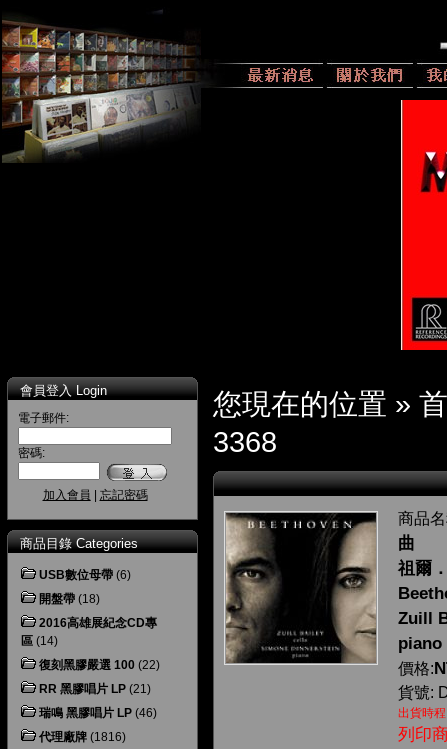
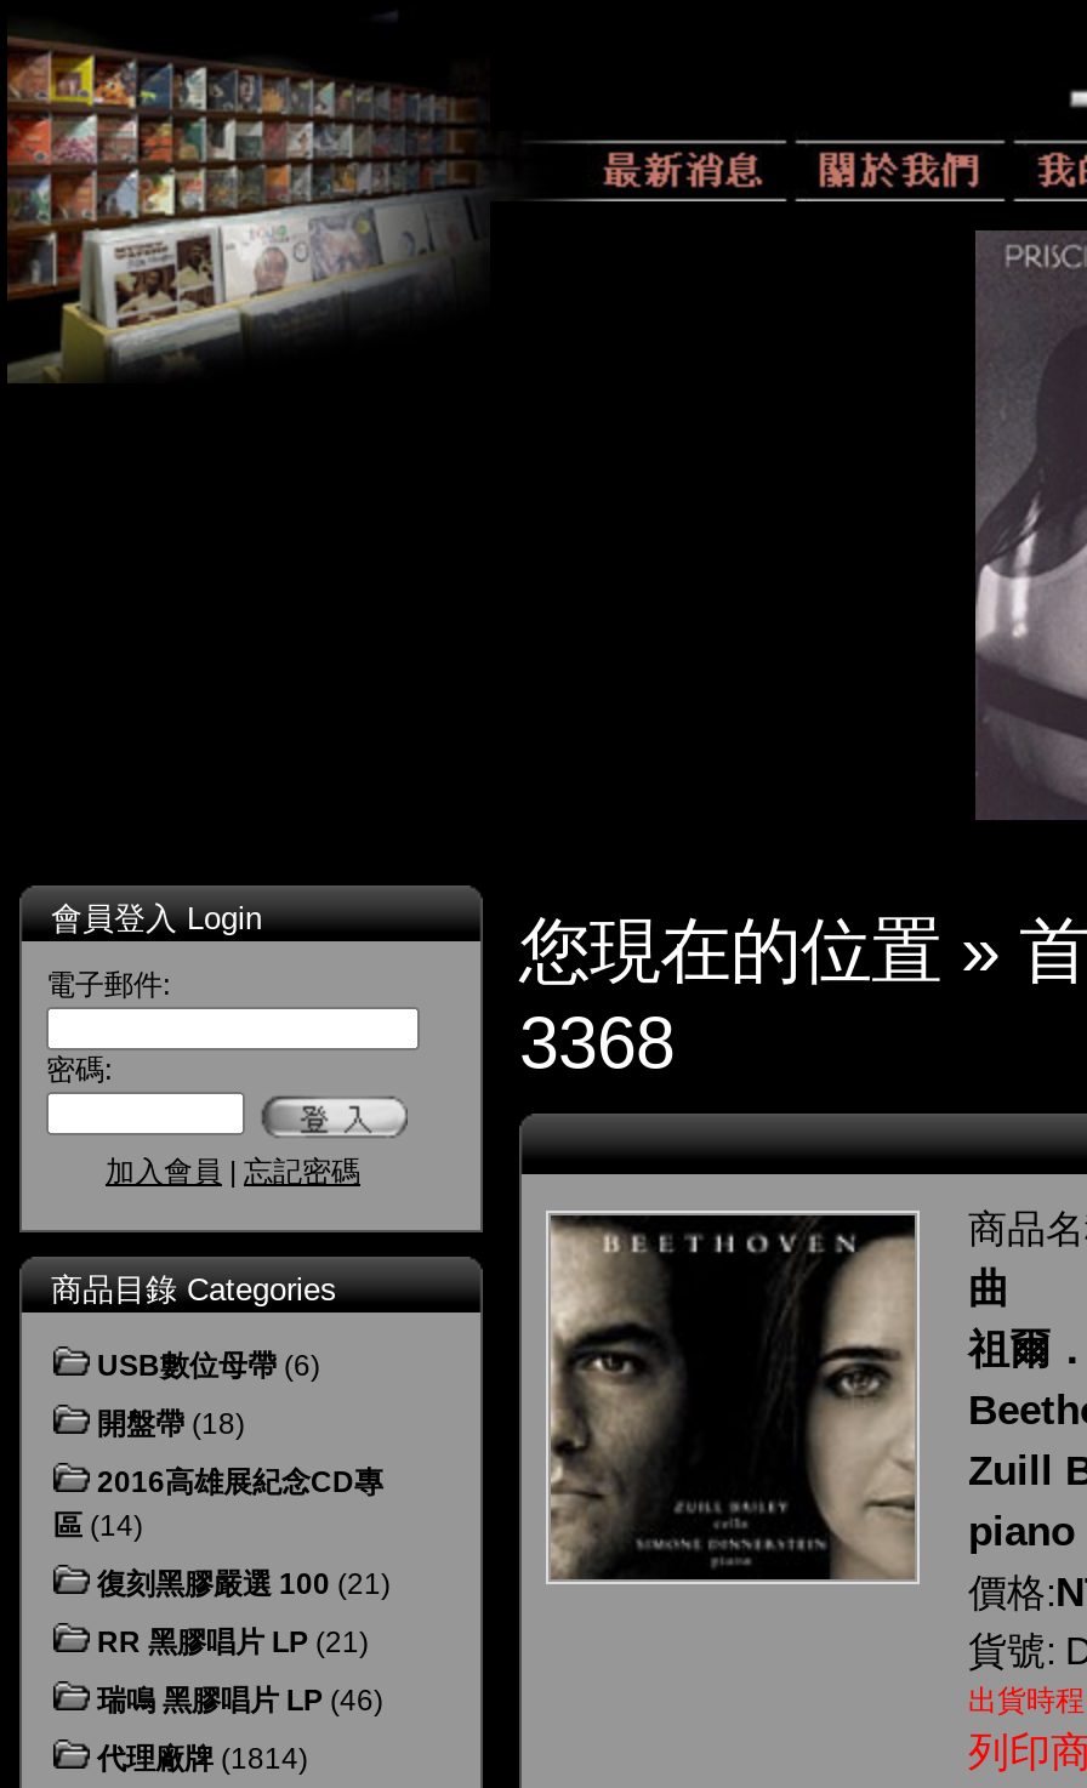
- [image]
+ [image]

- 復刻黑膠嚴選 100 (22)
+ 復刻黑膠嚴選 100 (21)

- 代理廠牌(1816)
+ 代理廠牌(1814)
